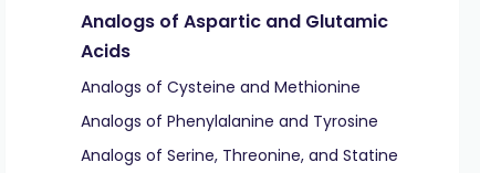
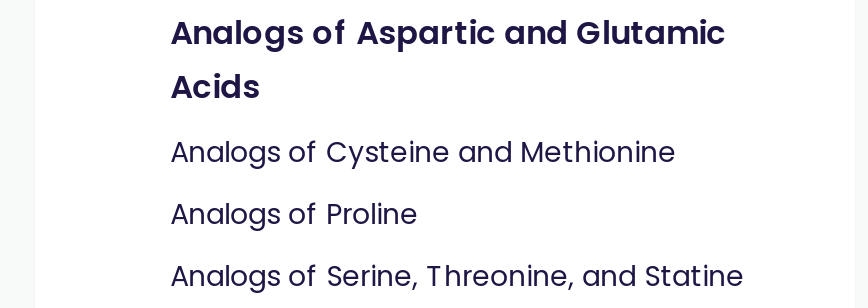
- Analogs of Phenylalanine and Tyrosine
+ Analogs of Proline
